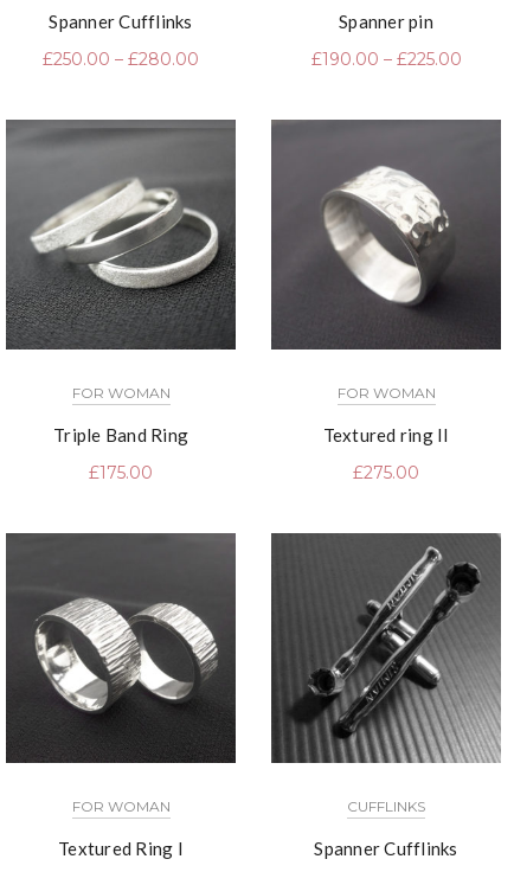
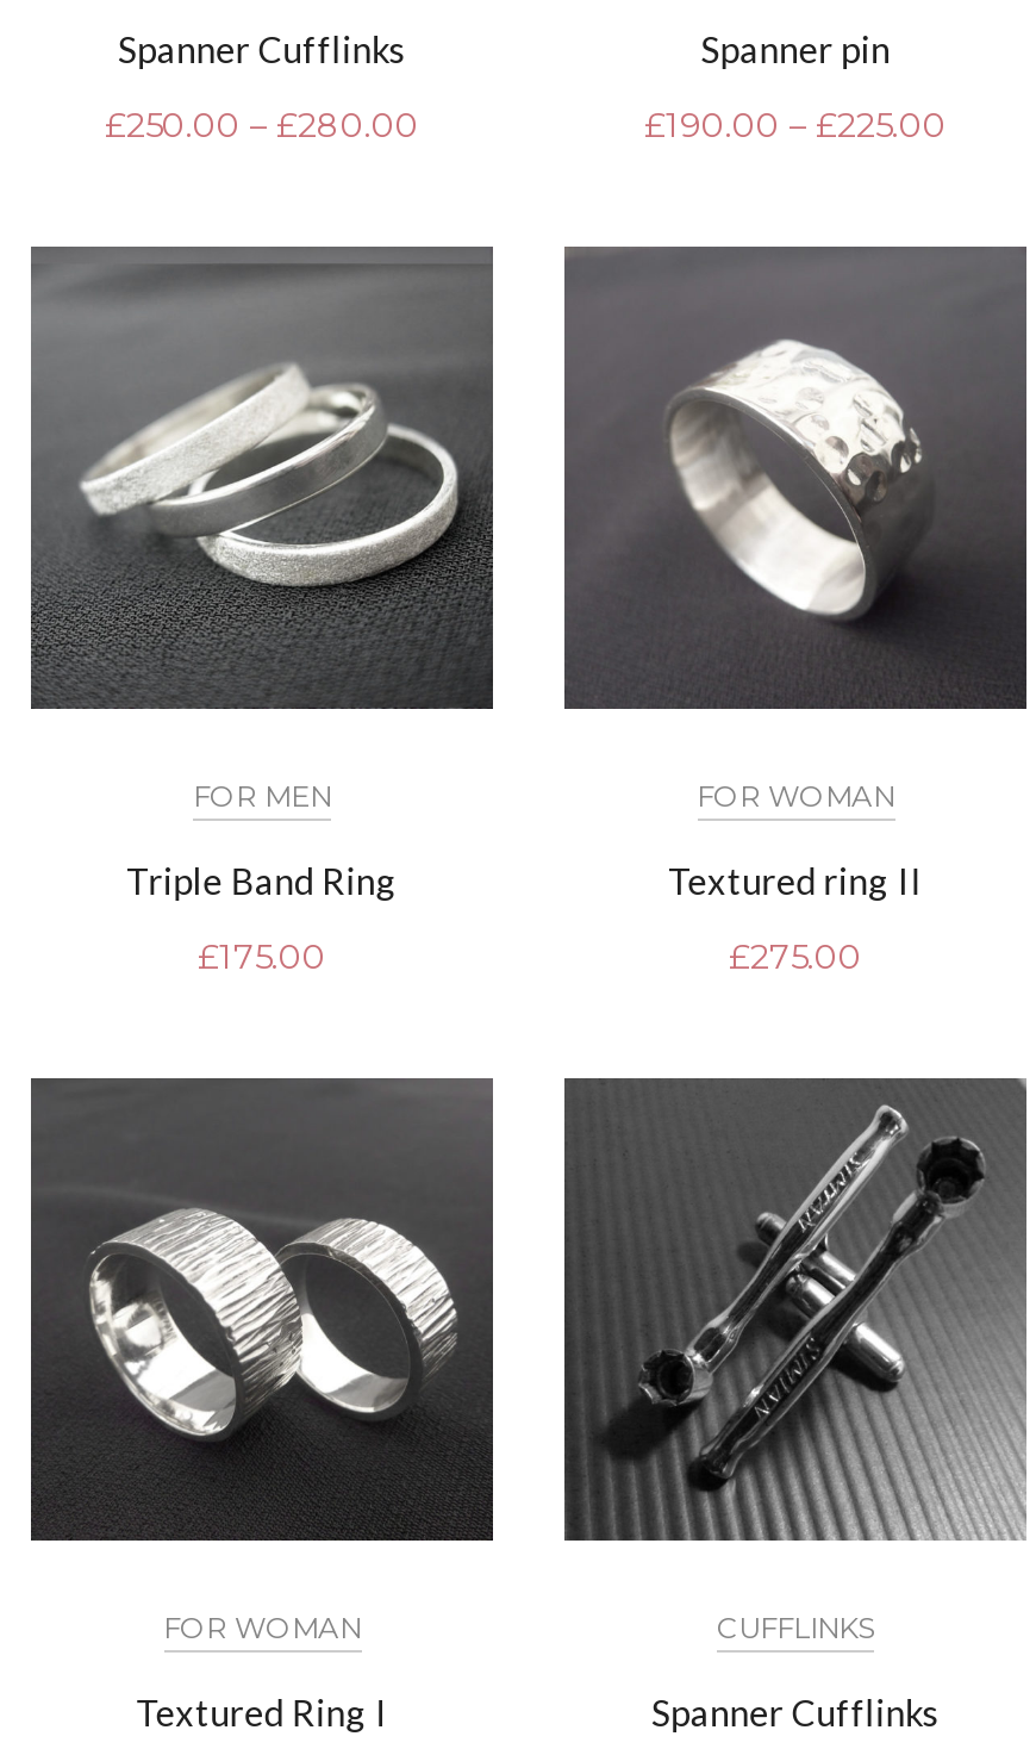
- FOR WOMAN
+ FOR MEN
